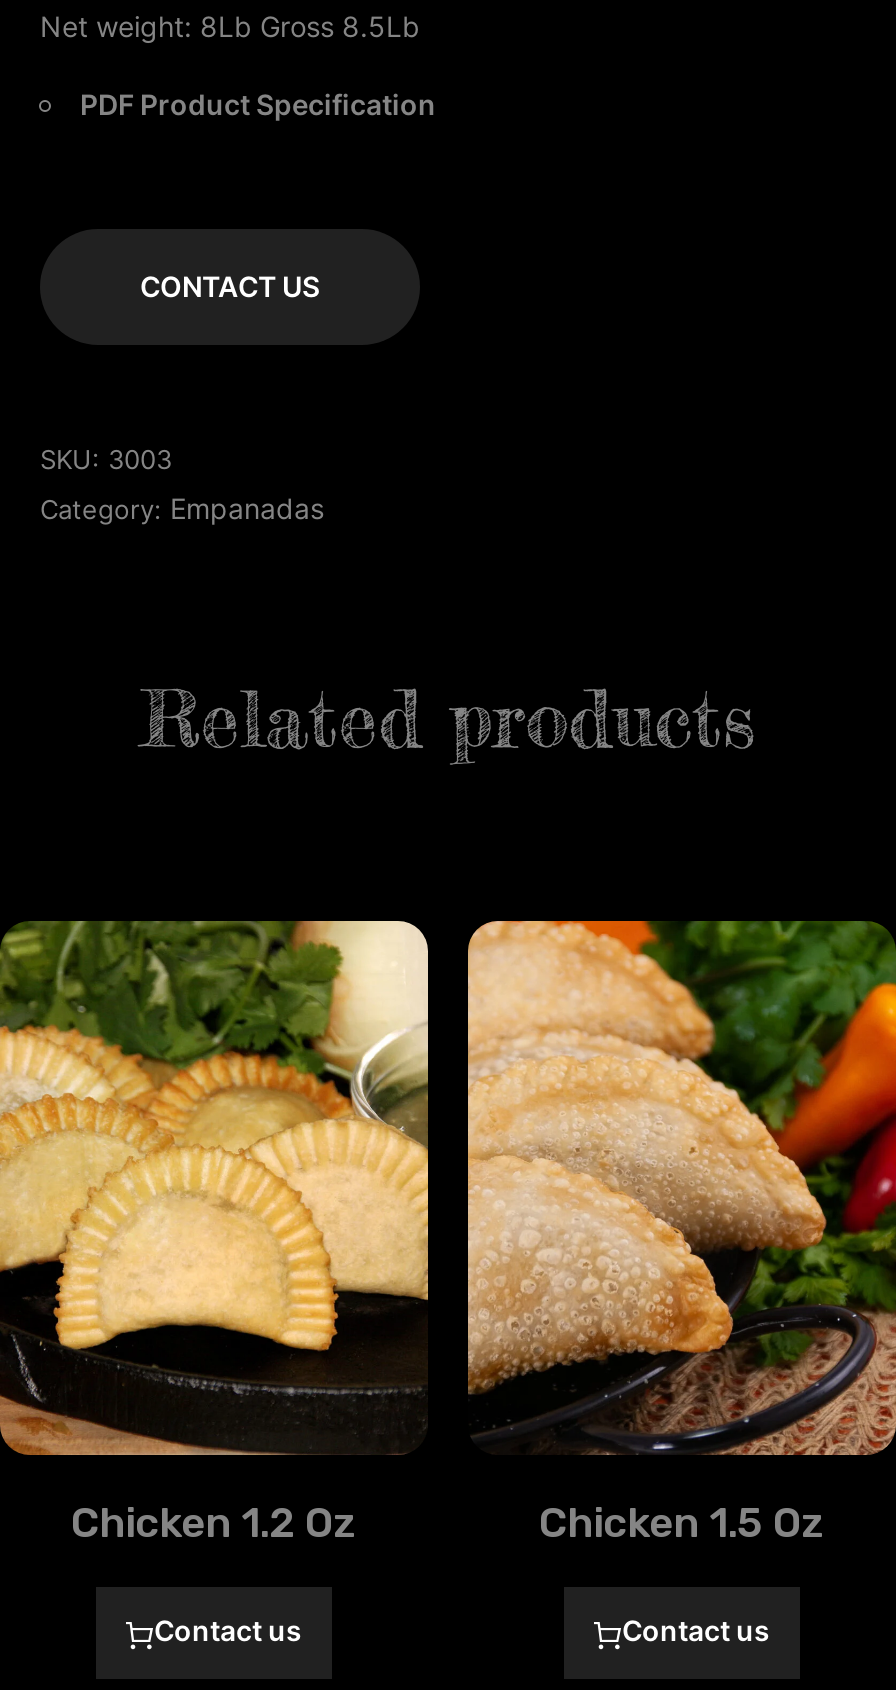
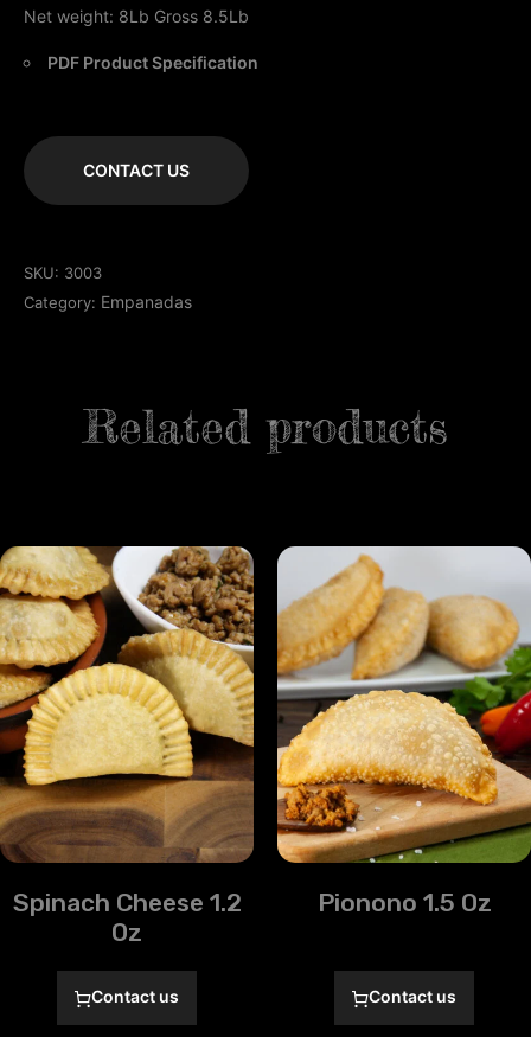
- [image]
- Chicken 1.2 Oz
+ [image]
+ Spinach Cheese 1.2
+ Oz

- [image]
- Chicken 1.5 Oz
+ [image]
+ Pionono 1.5 Oz
